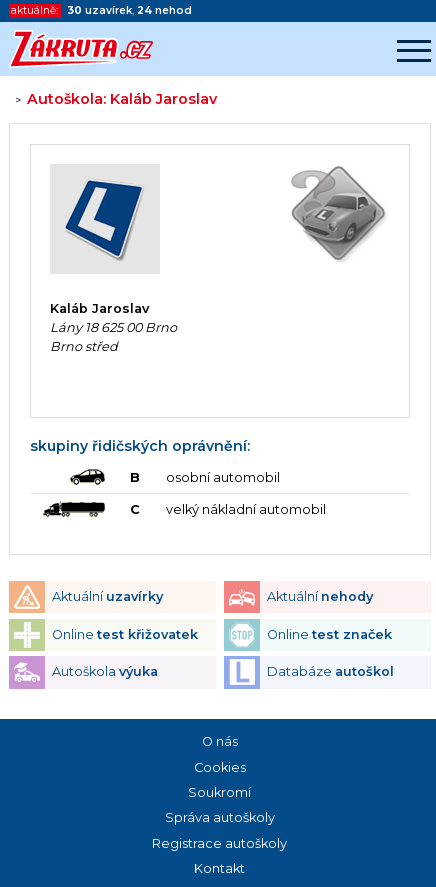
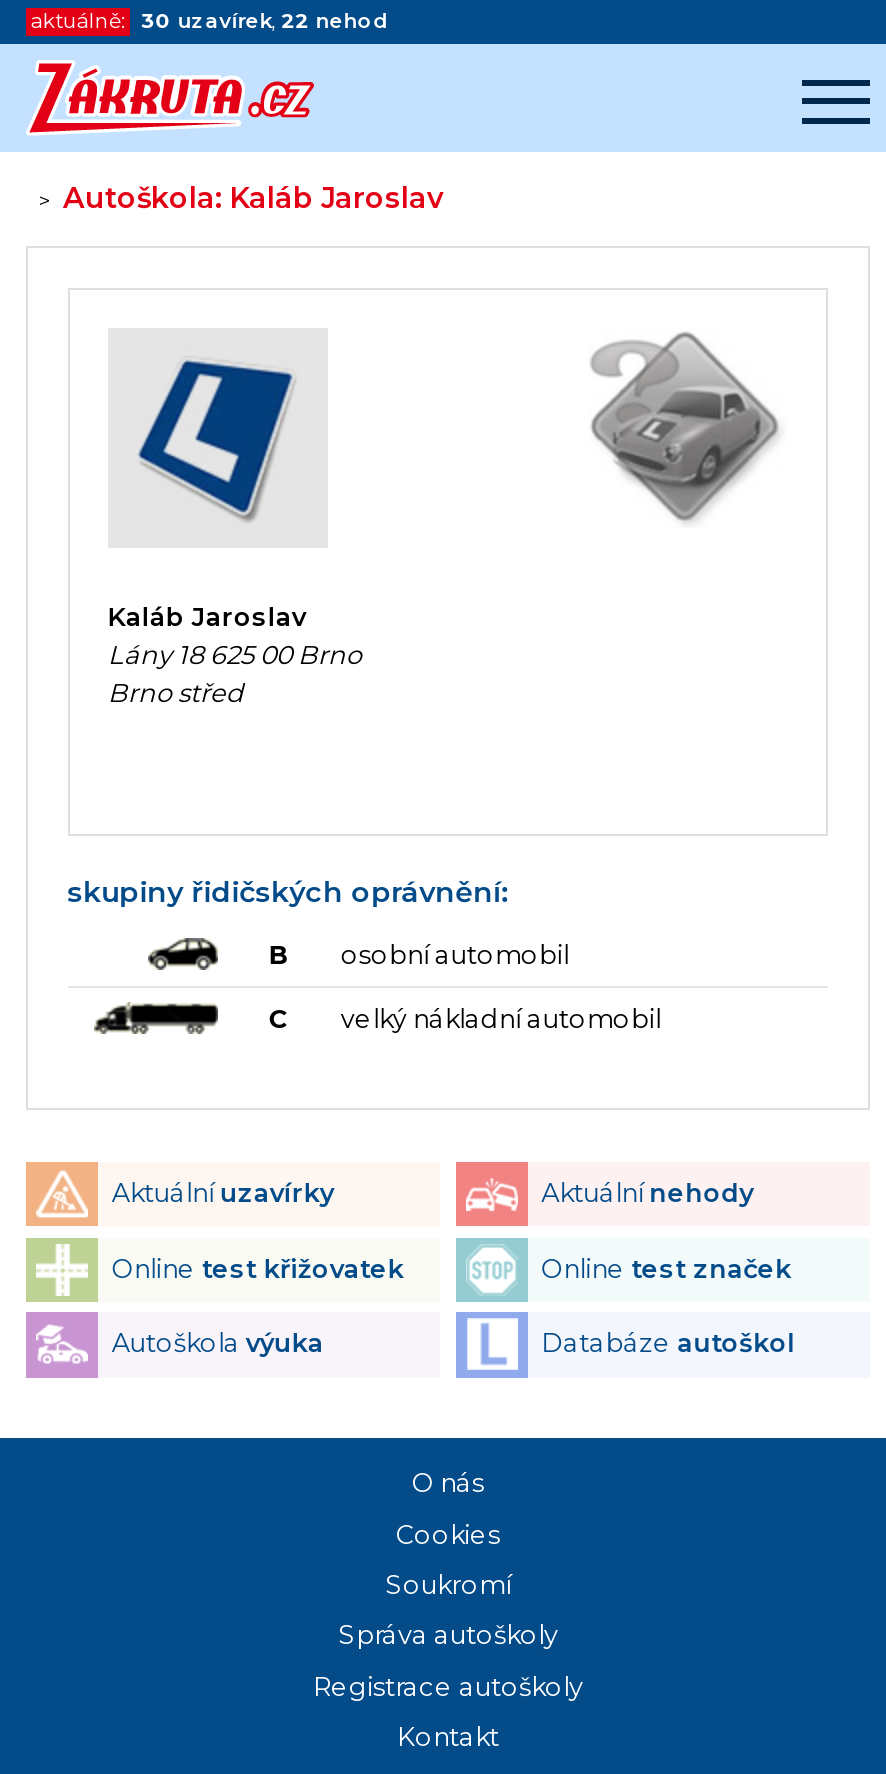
- 30 uzavírek, 24 nehod
+ 30 uzavírek, 22 nehod
